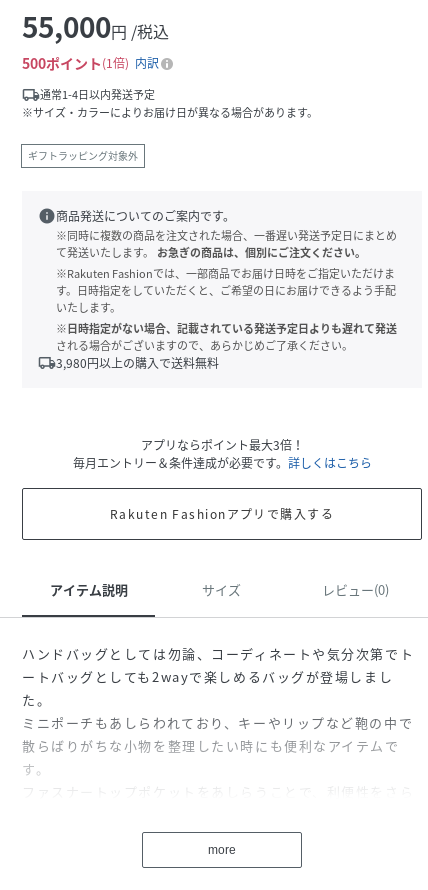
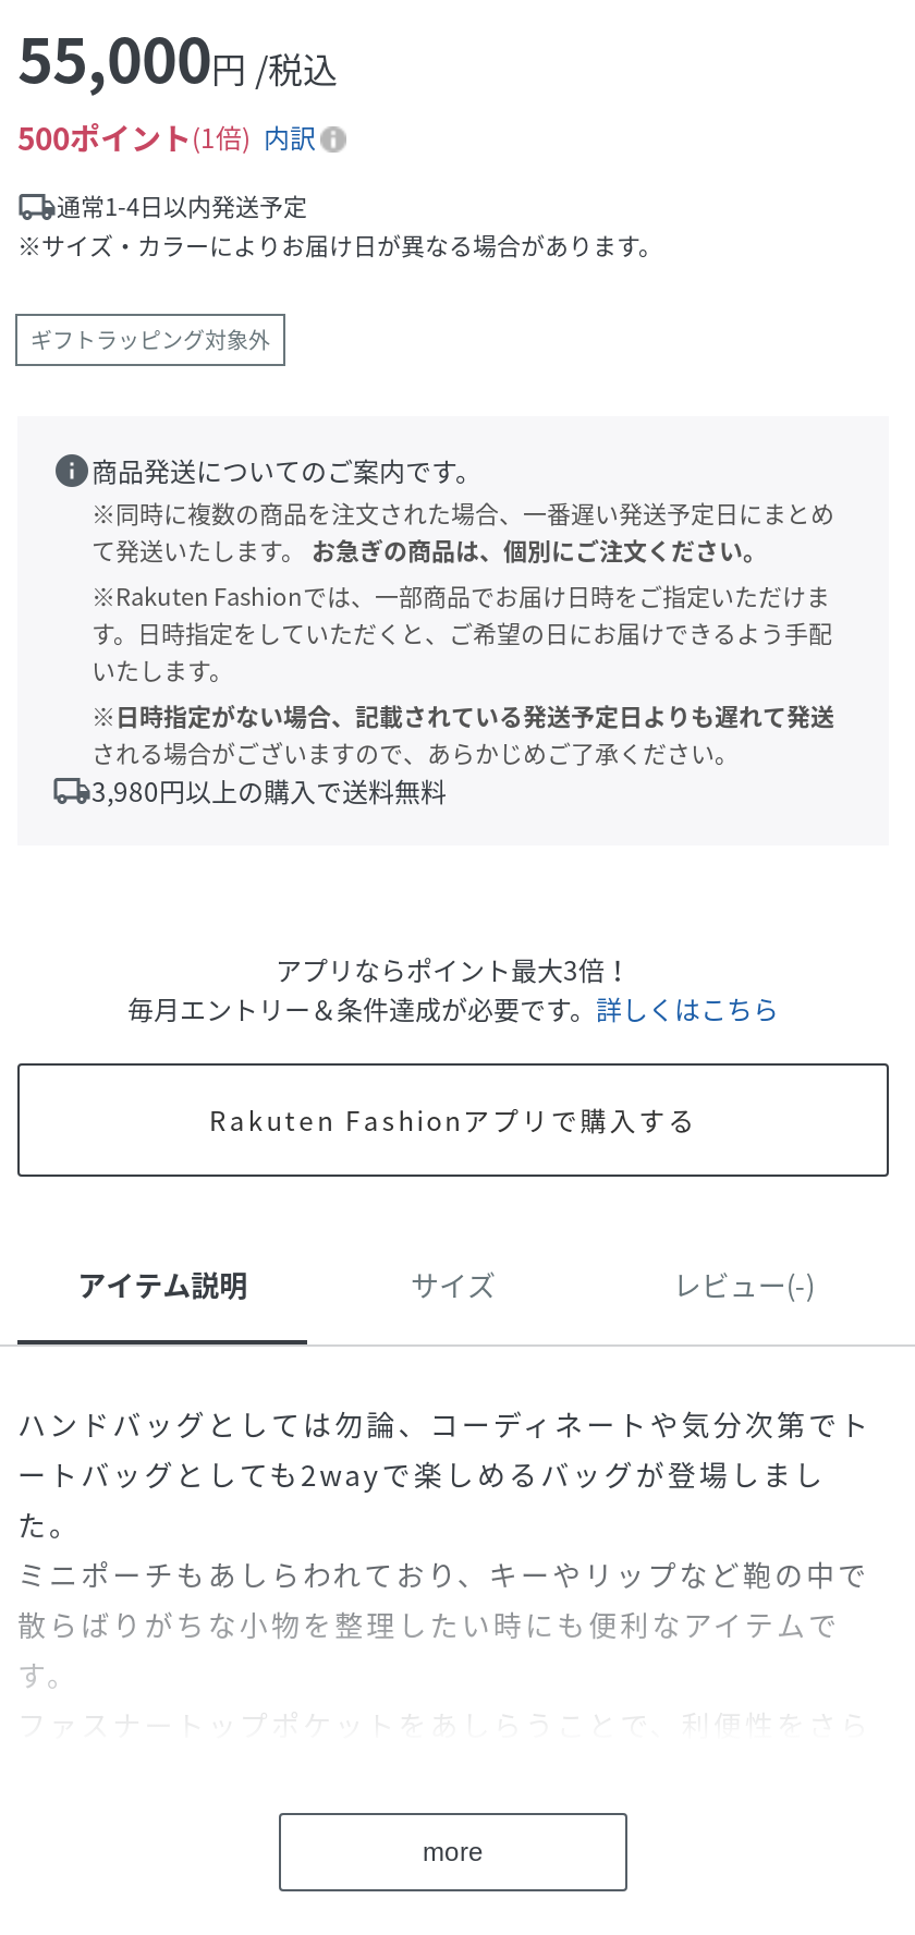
- レビュー(0)
+ レビュー(-)
